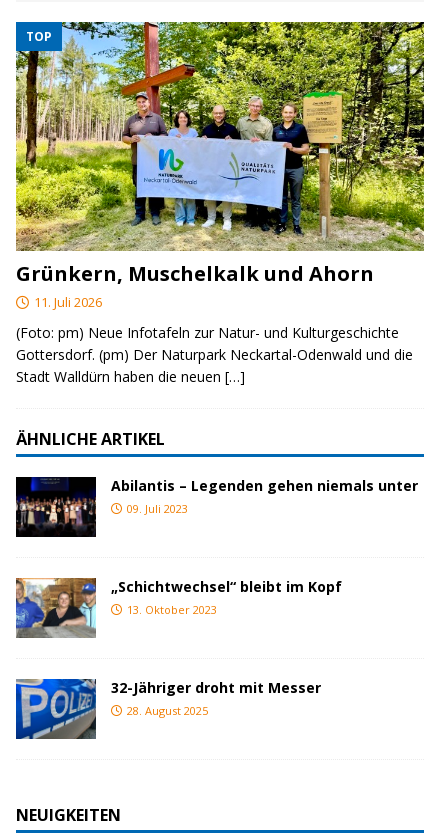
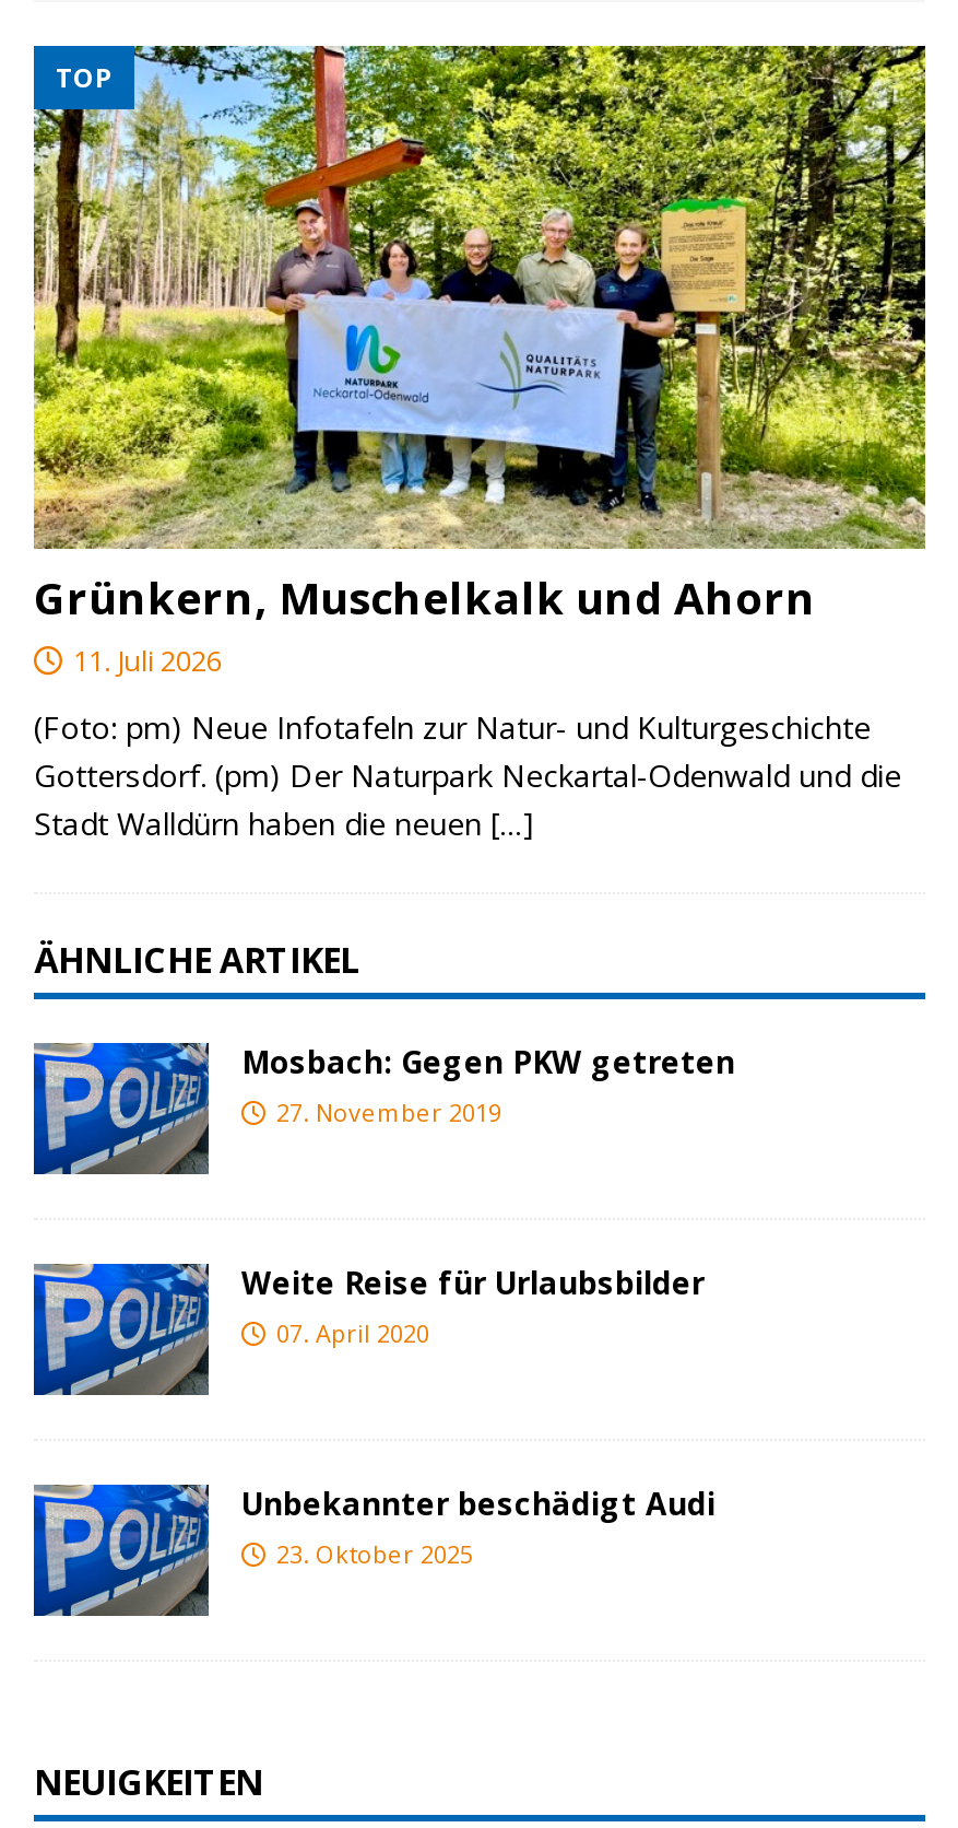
- [image]
- Abilantis – Legenden gehen niemals unter
- 09. Juli 2023
+ [image]
+ Mosbach: Gegen PKW getreten
+ 27. November 2019

- [image]
- „Schichtwechsel“ bleibt im Kopf
- 13. Oktober 2023
+ [image]
+ Weite Reise für Urlaubsbilder
+ 07. April 2020

- 32-Jähriger droht mit Messer
- 28. August 2025
+ Unbekannter beschädigt Audi
+ 23. Oktober 2025
